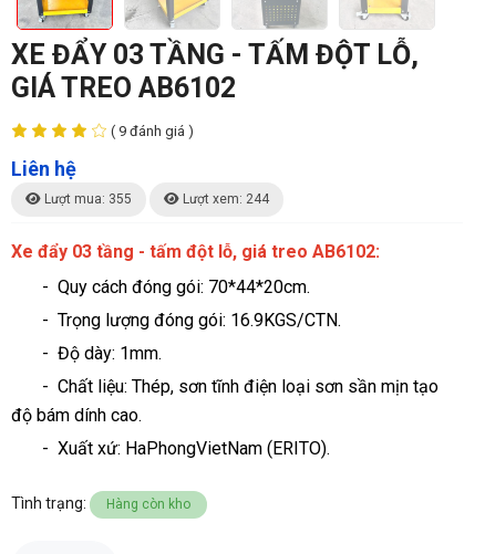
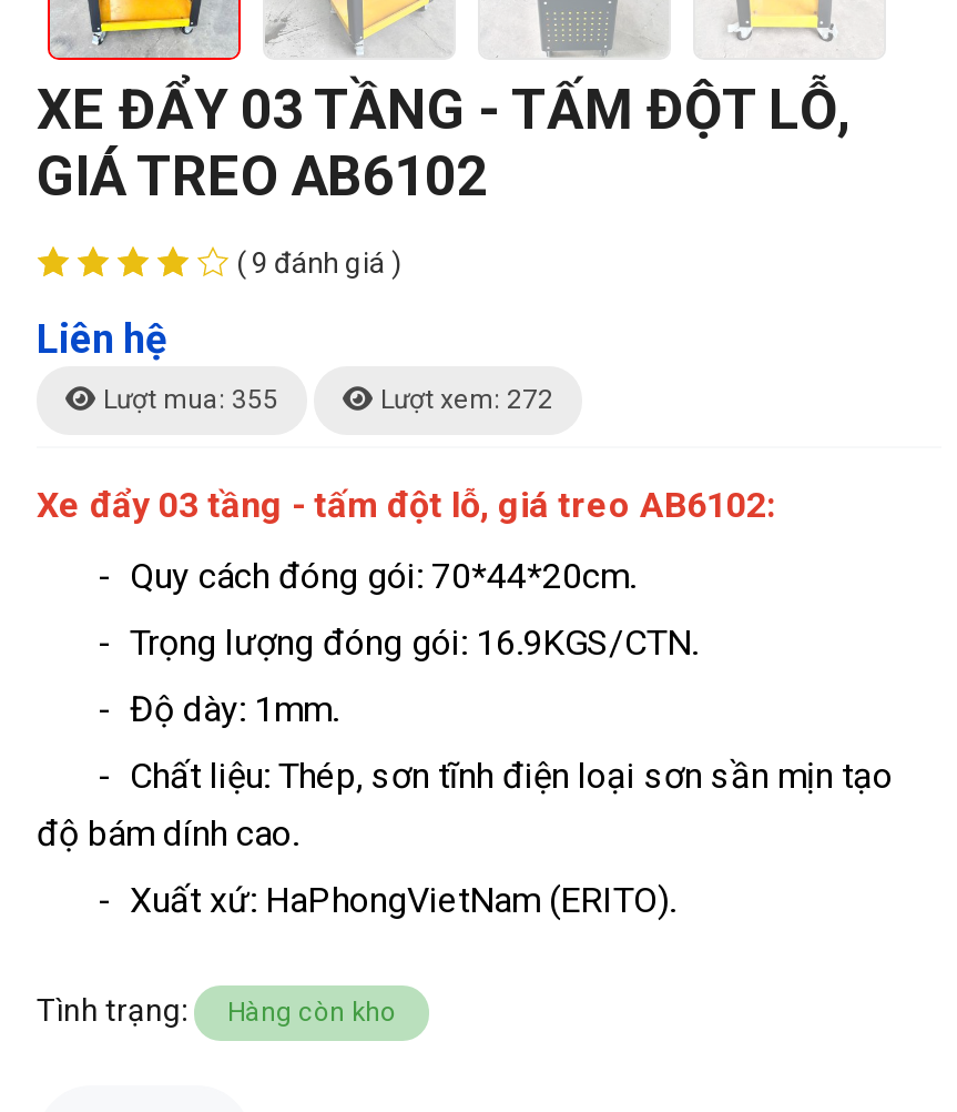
- Lượt xem: 244
+ Lượt xem: 272
